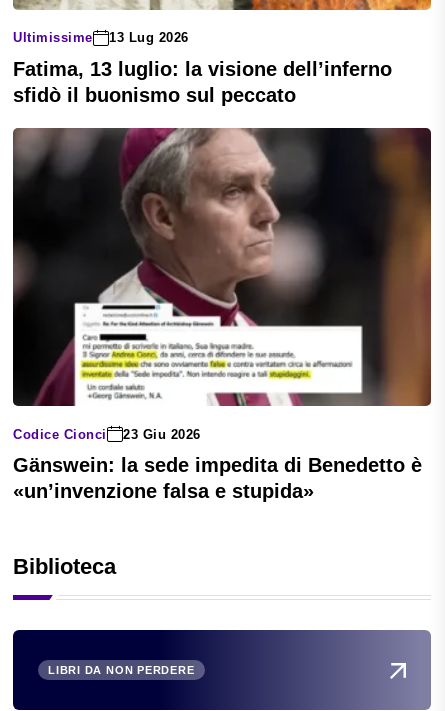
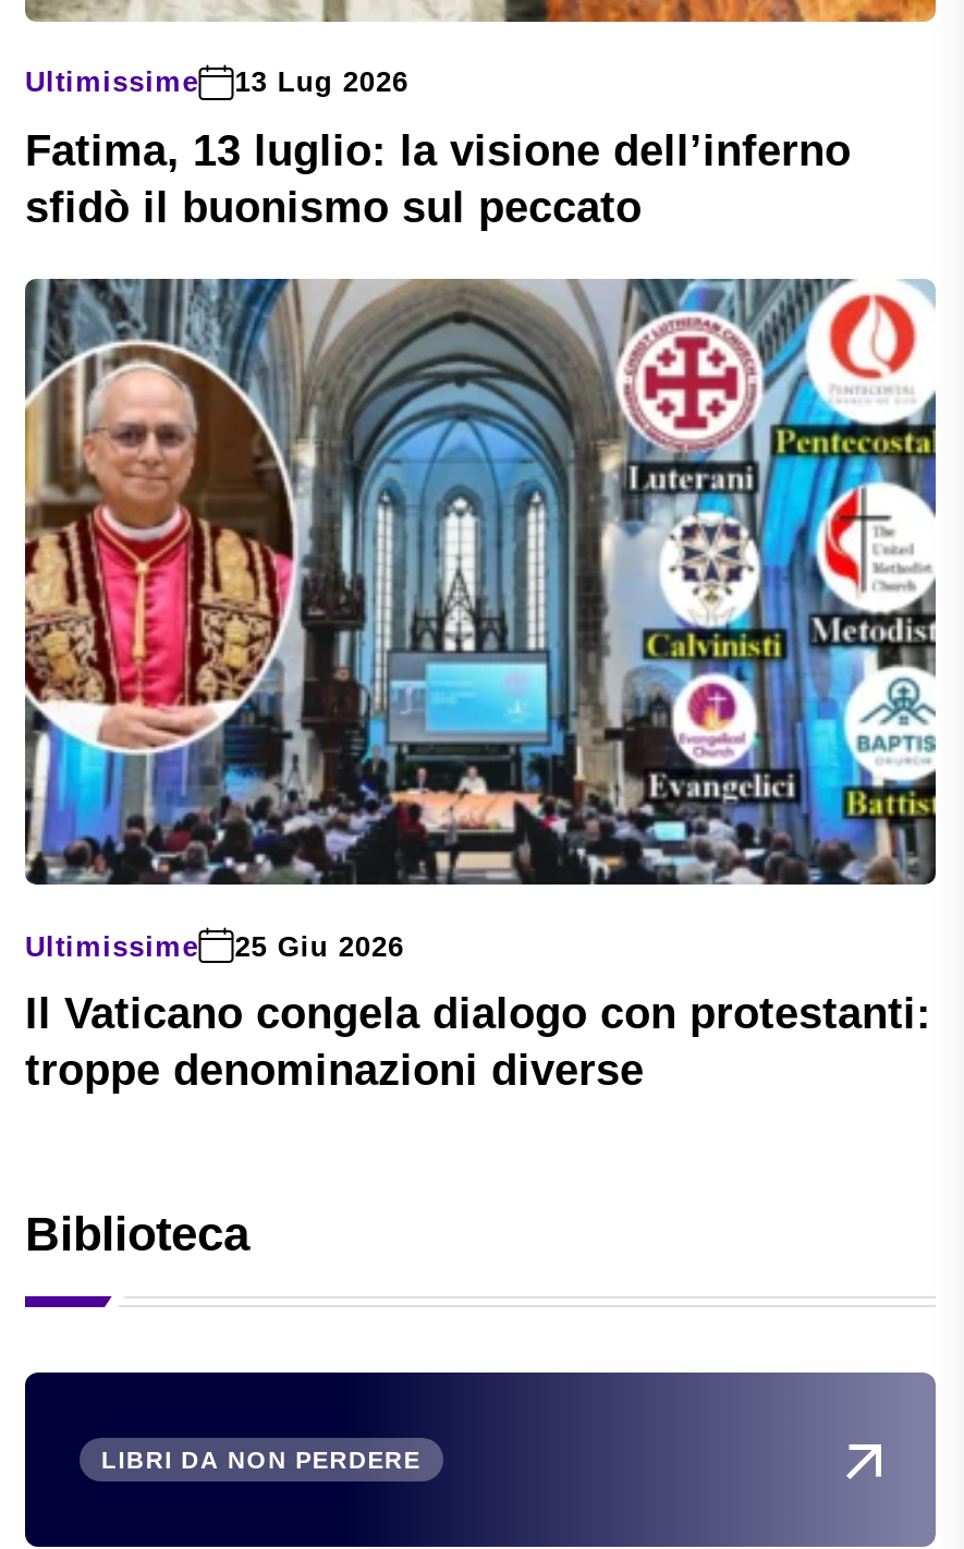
- [image]
- Codice Cionci
- 23 Giu 2026
+ [image]
+ Ultimissime
+ 25 Giu 2026

- Gänswein: la sede impedita di Benedetto è
- «un’invenzione falsa e stupida»
+ Il Vaticano congela dialogo con protestanti:
+ troppe denominazioni diverse
